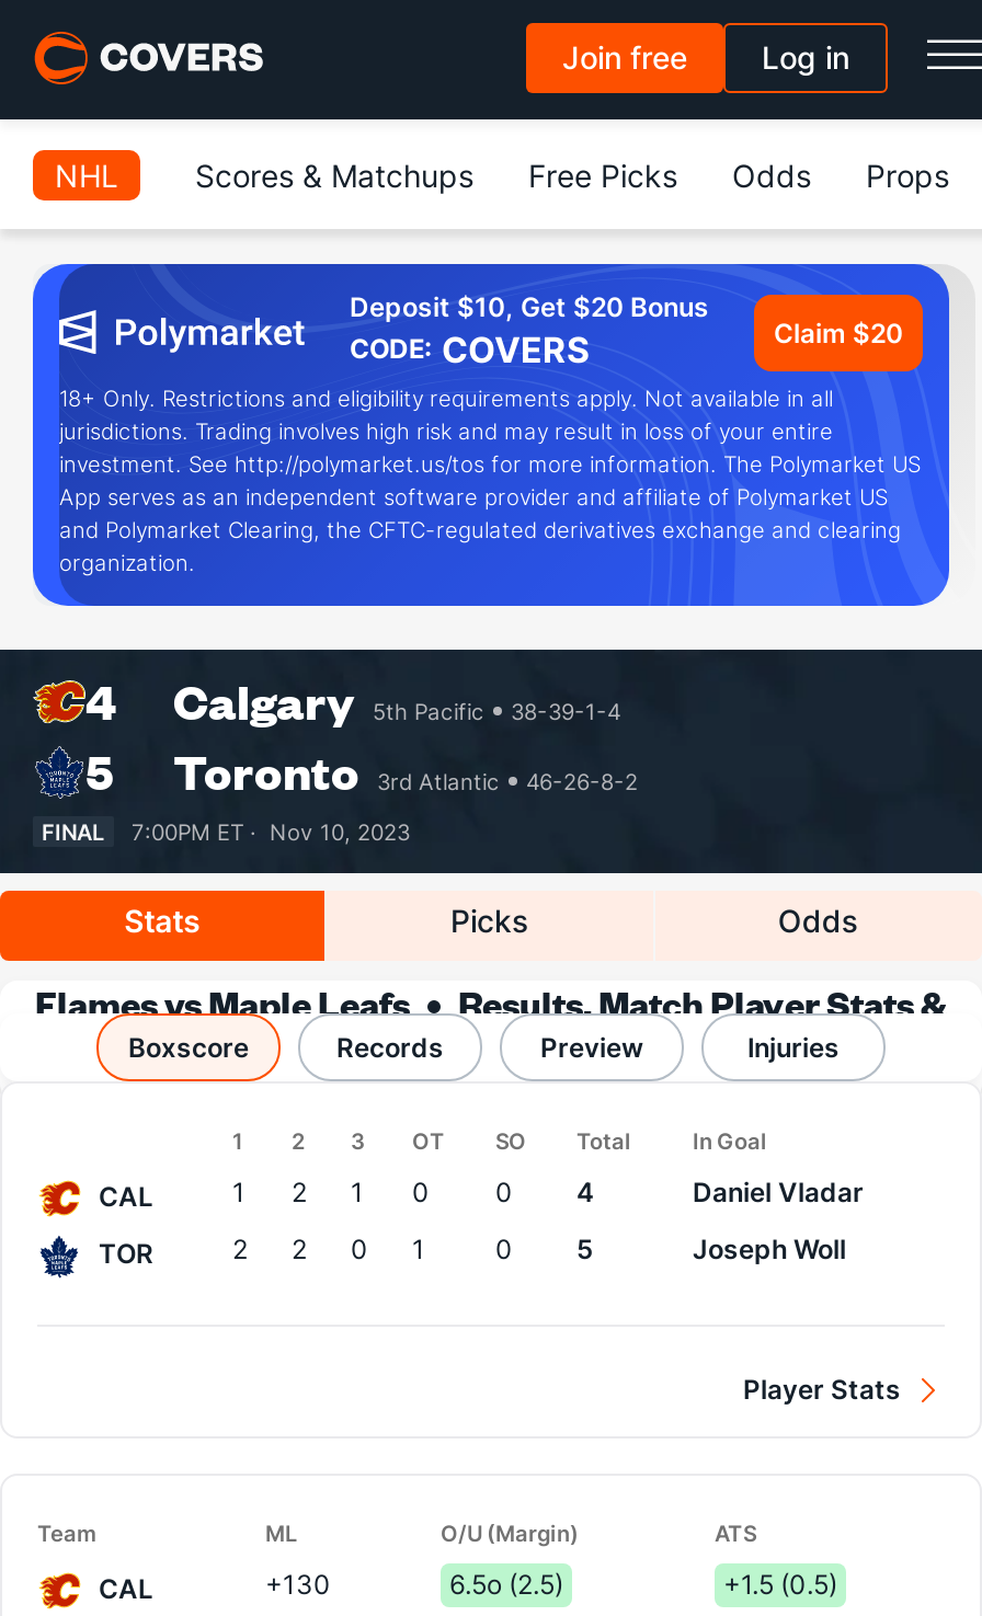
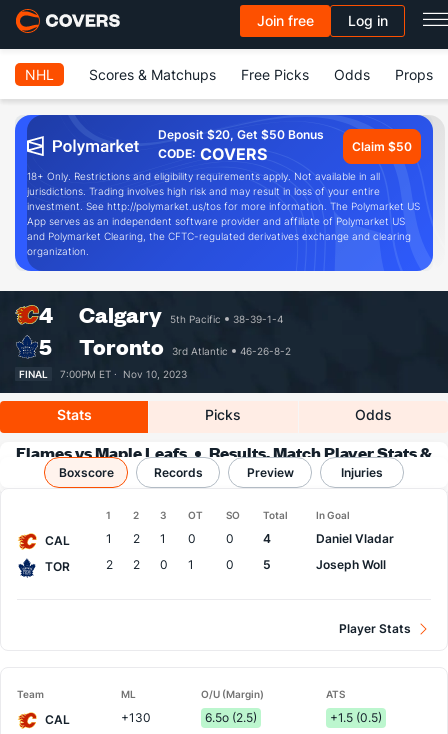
- Deposit $10, Get $20 Bonus
+ Deposit $20, Get $50 Bonus

- Claim $20
+ Claim $50
